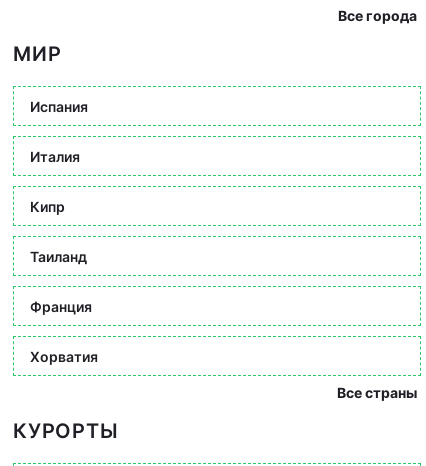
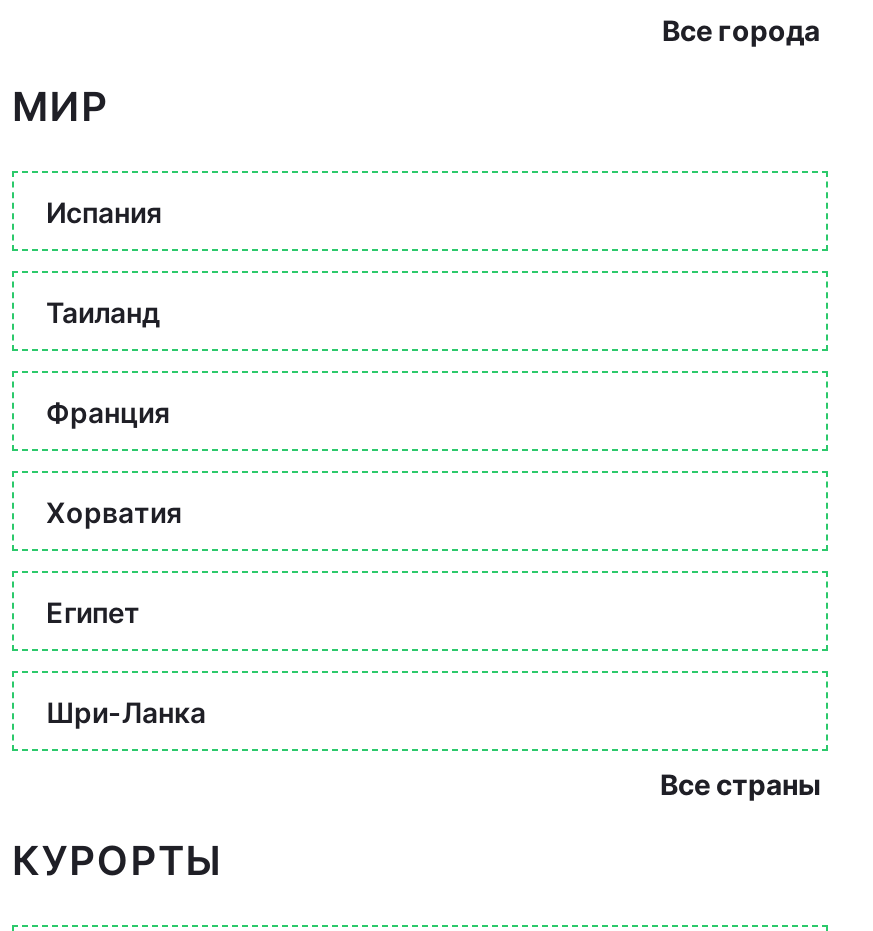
- Италия
- Кипр

moved up: Таиланд | Франция | Хорватия

+ Египет
+ Шри-Ланка
